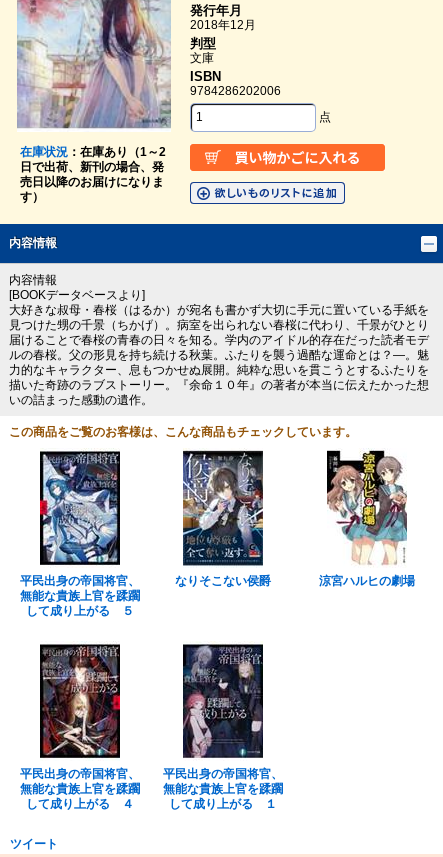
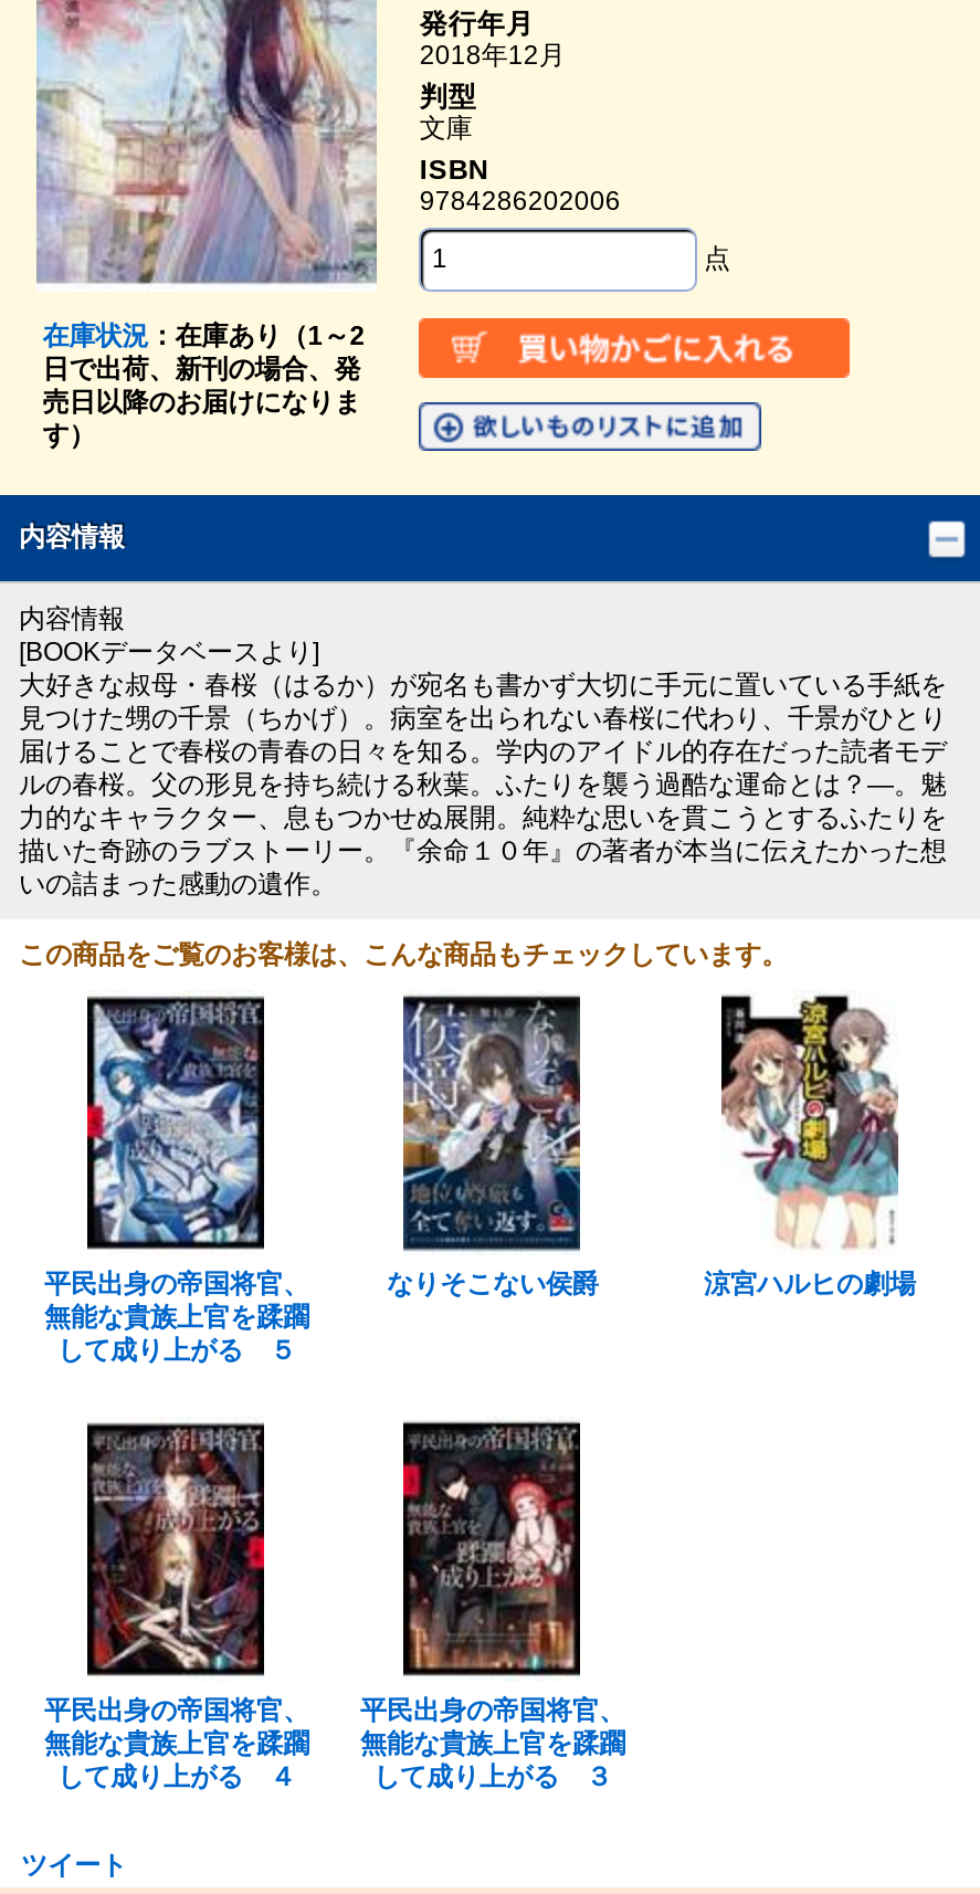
- [image]
- して成り上がる １
+ [image]
+ して成り上がる ３
